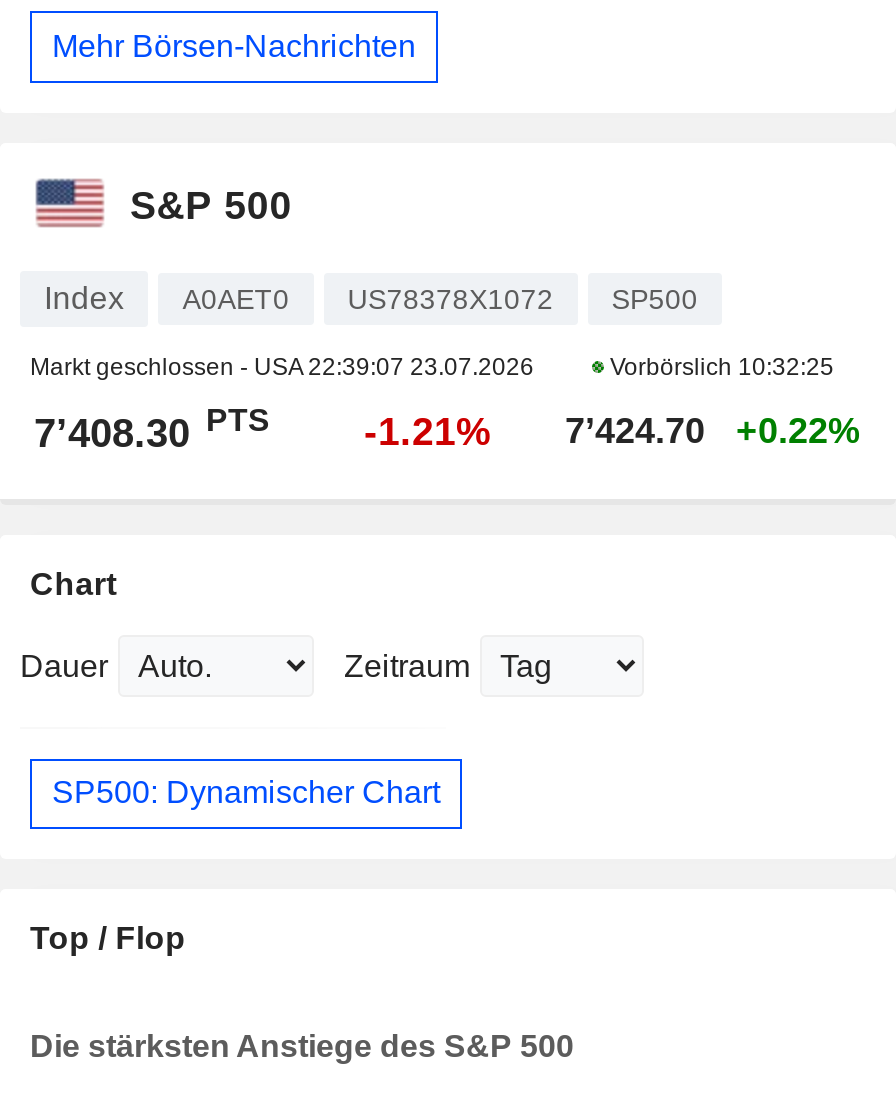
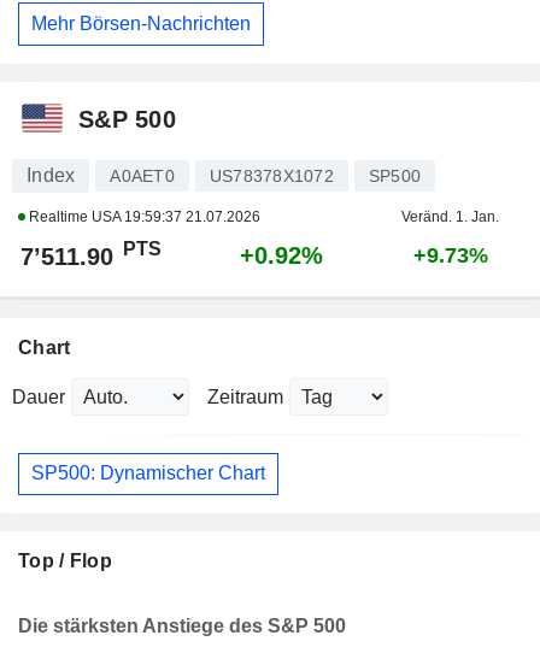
- Markt geschlossen - USA 22:39:07 23.07.2026
- Vorbörslich 10:32:25
+ Realtime USA 19:59:37 21.07.2026
+ Veränd. 1. Jan.

- 7’408.30 PTS
- -1.21%
- 7’424.70
- +0.22%
+ 7’511.90 PTS
+ +0.92%
+ +9.73%
